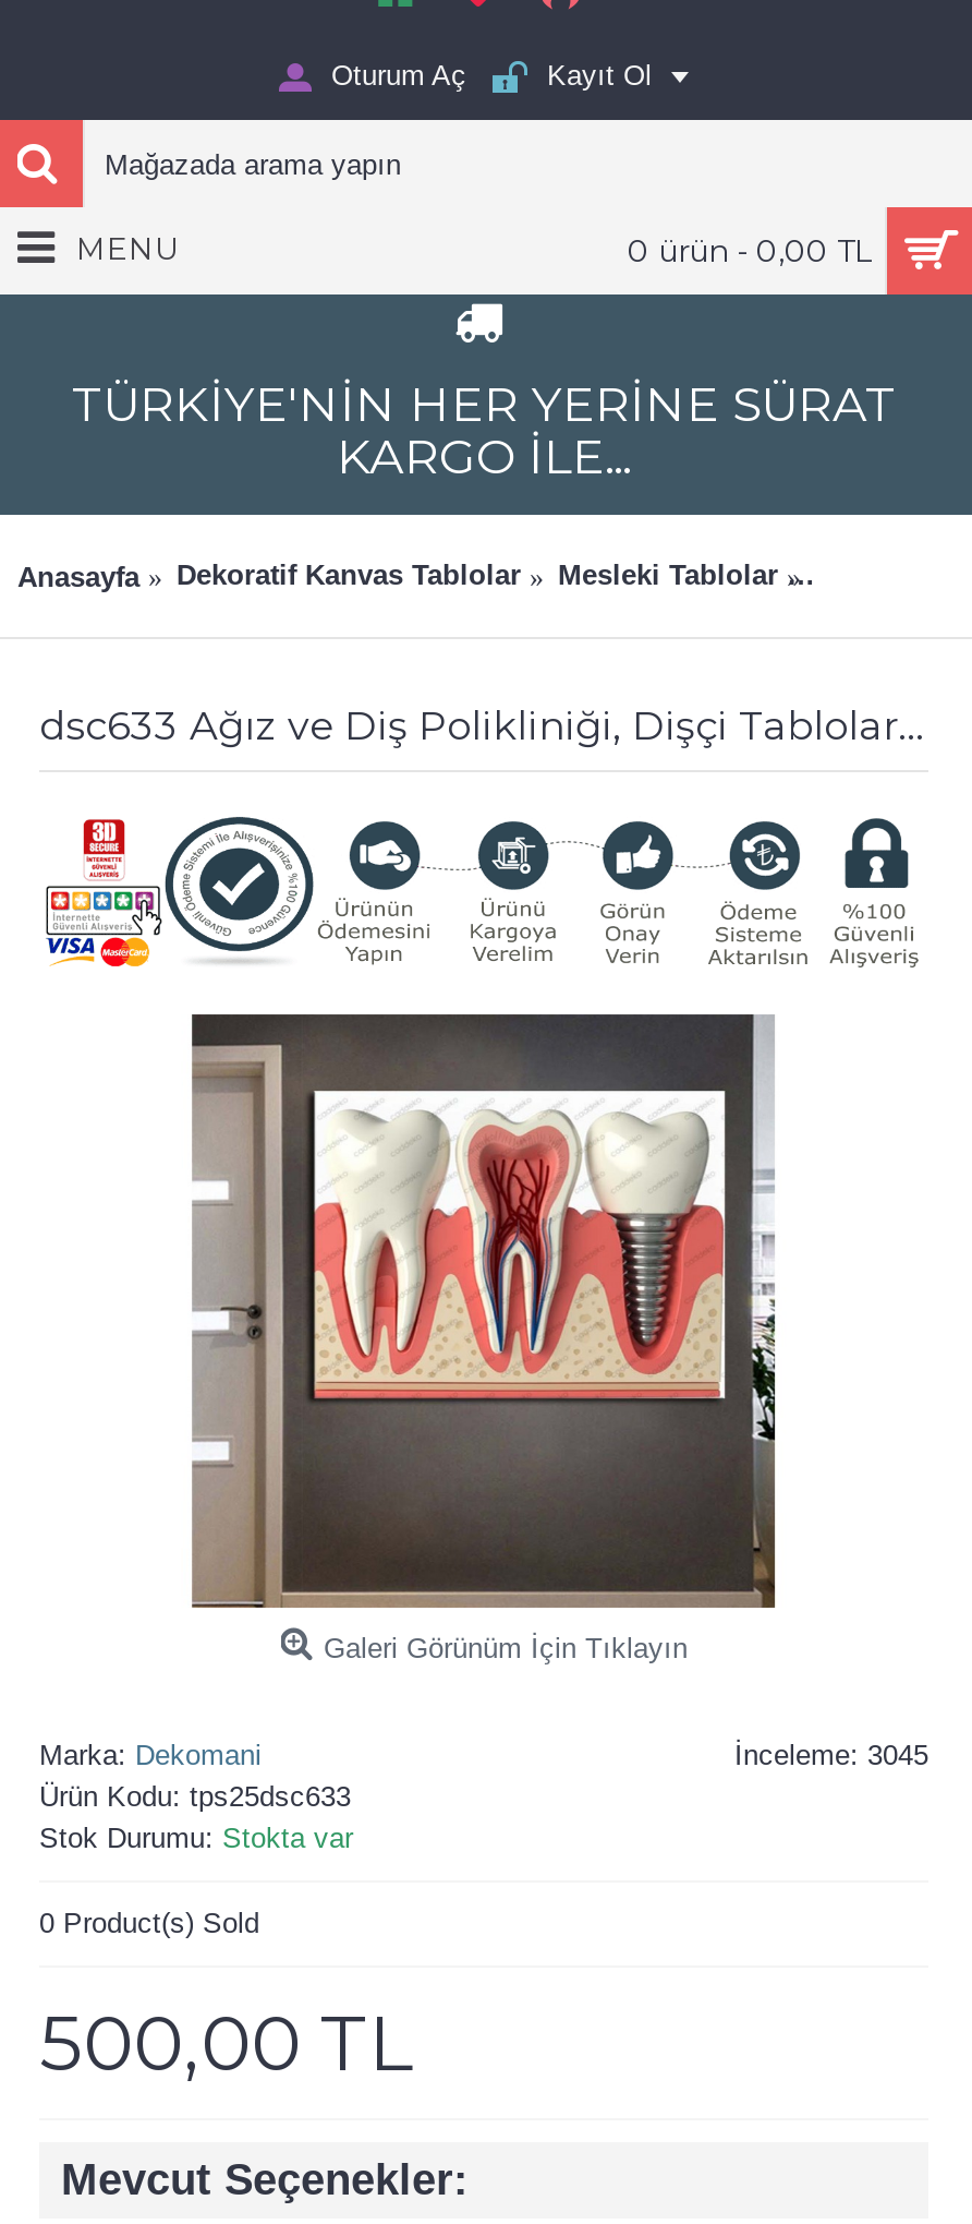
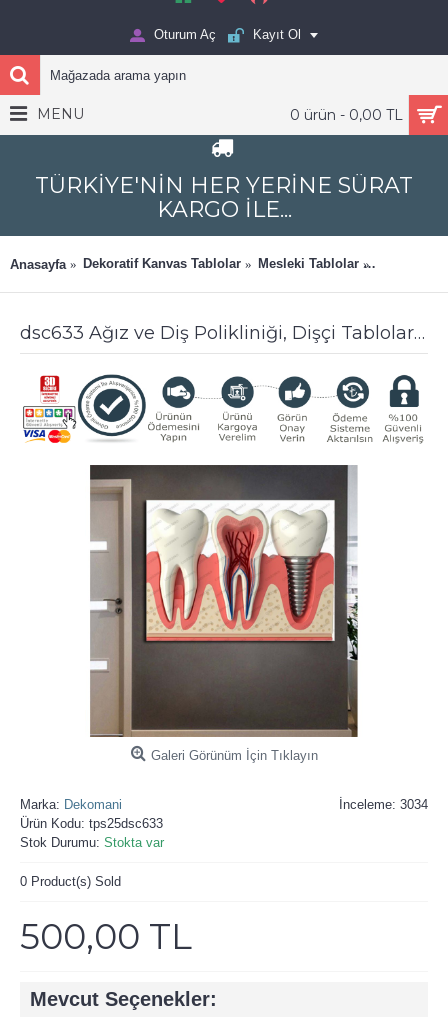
- İnceleme: 3045
+ İnceleme: 3034
